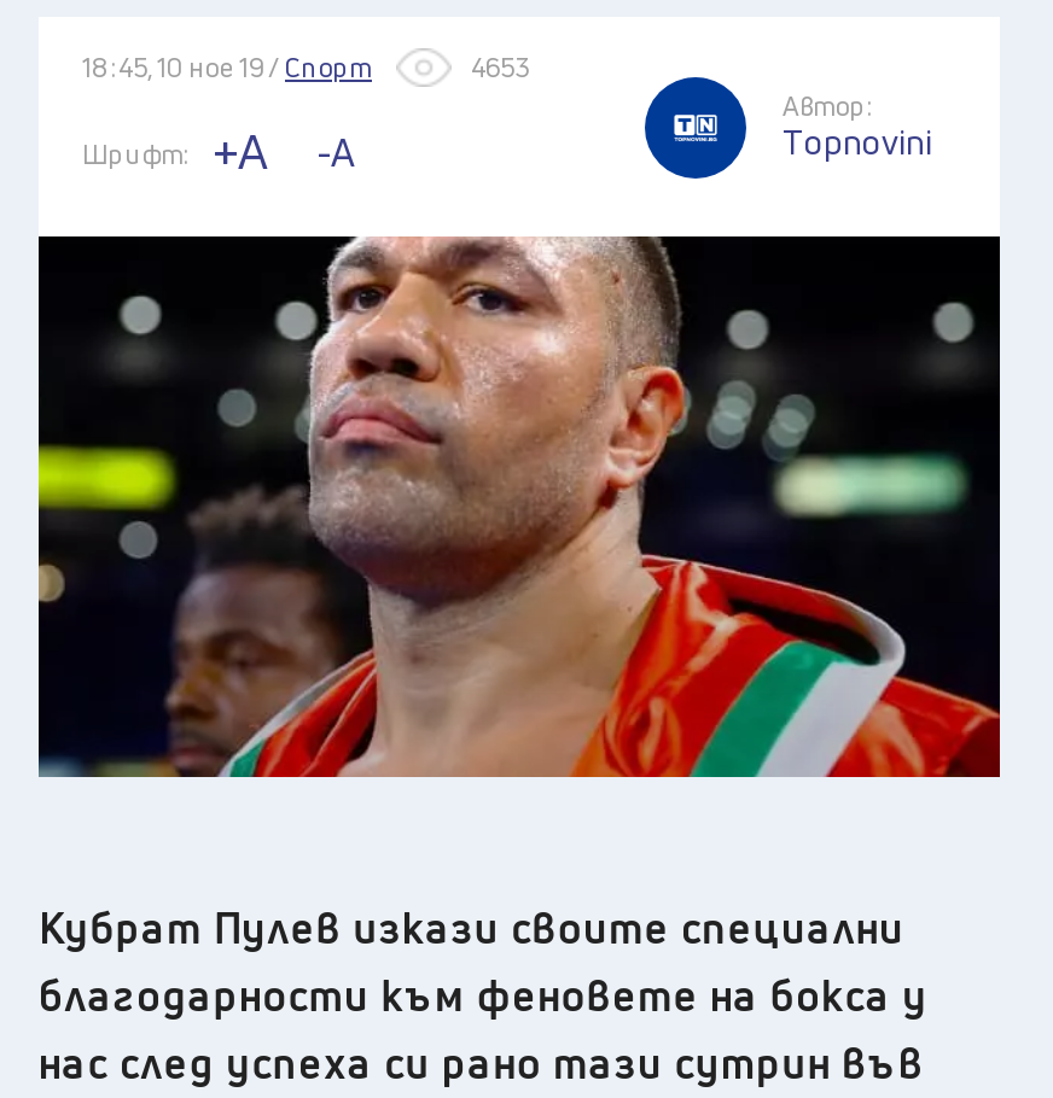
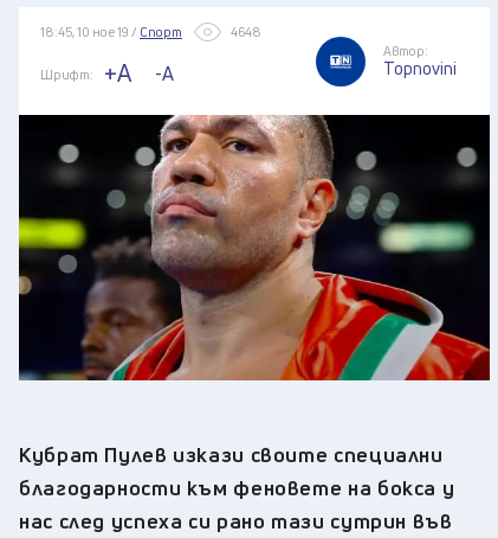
- 4653
+ 4648
